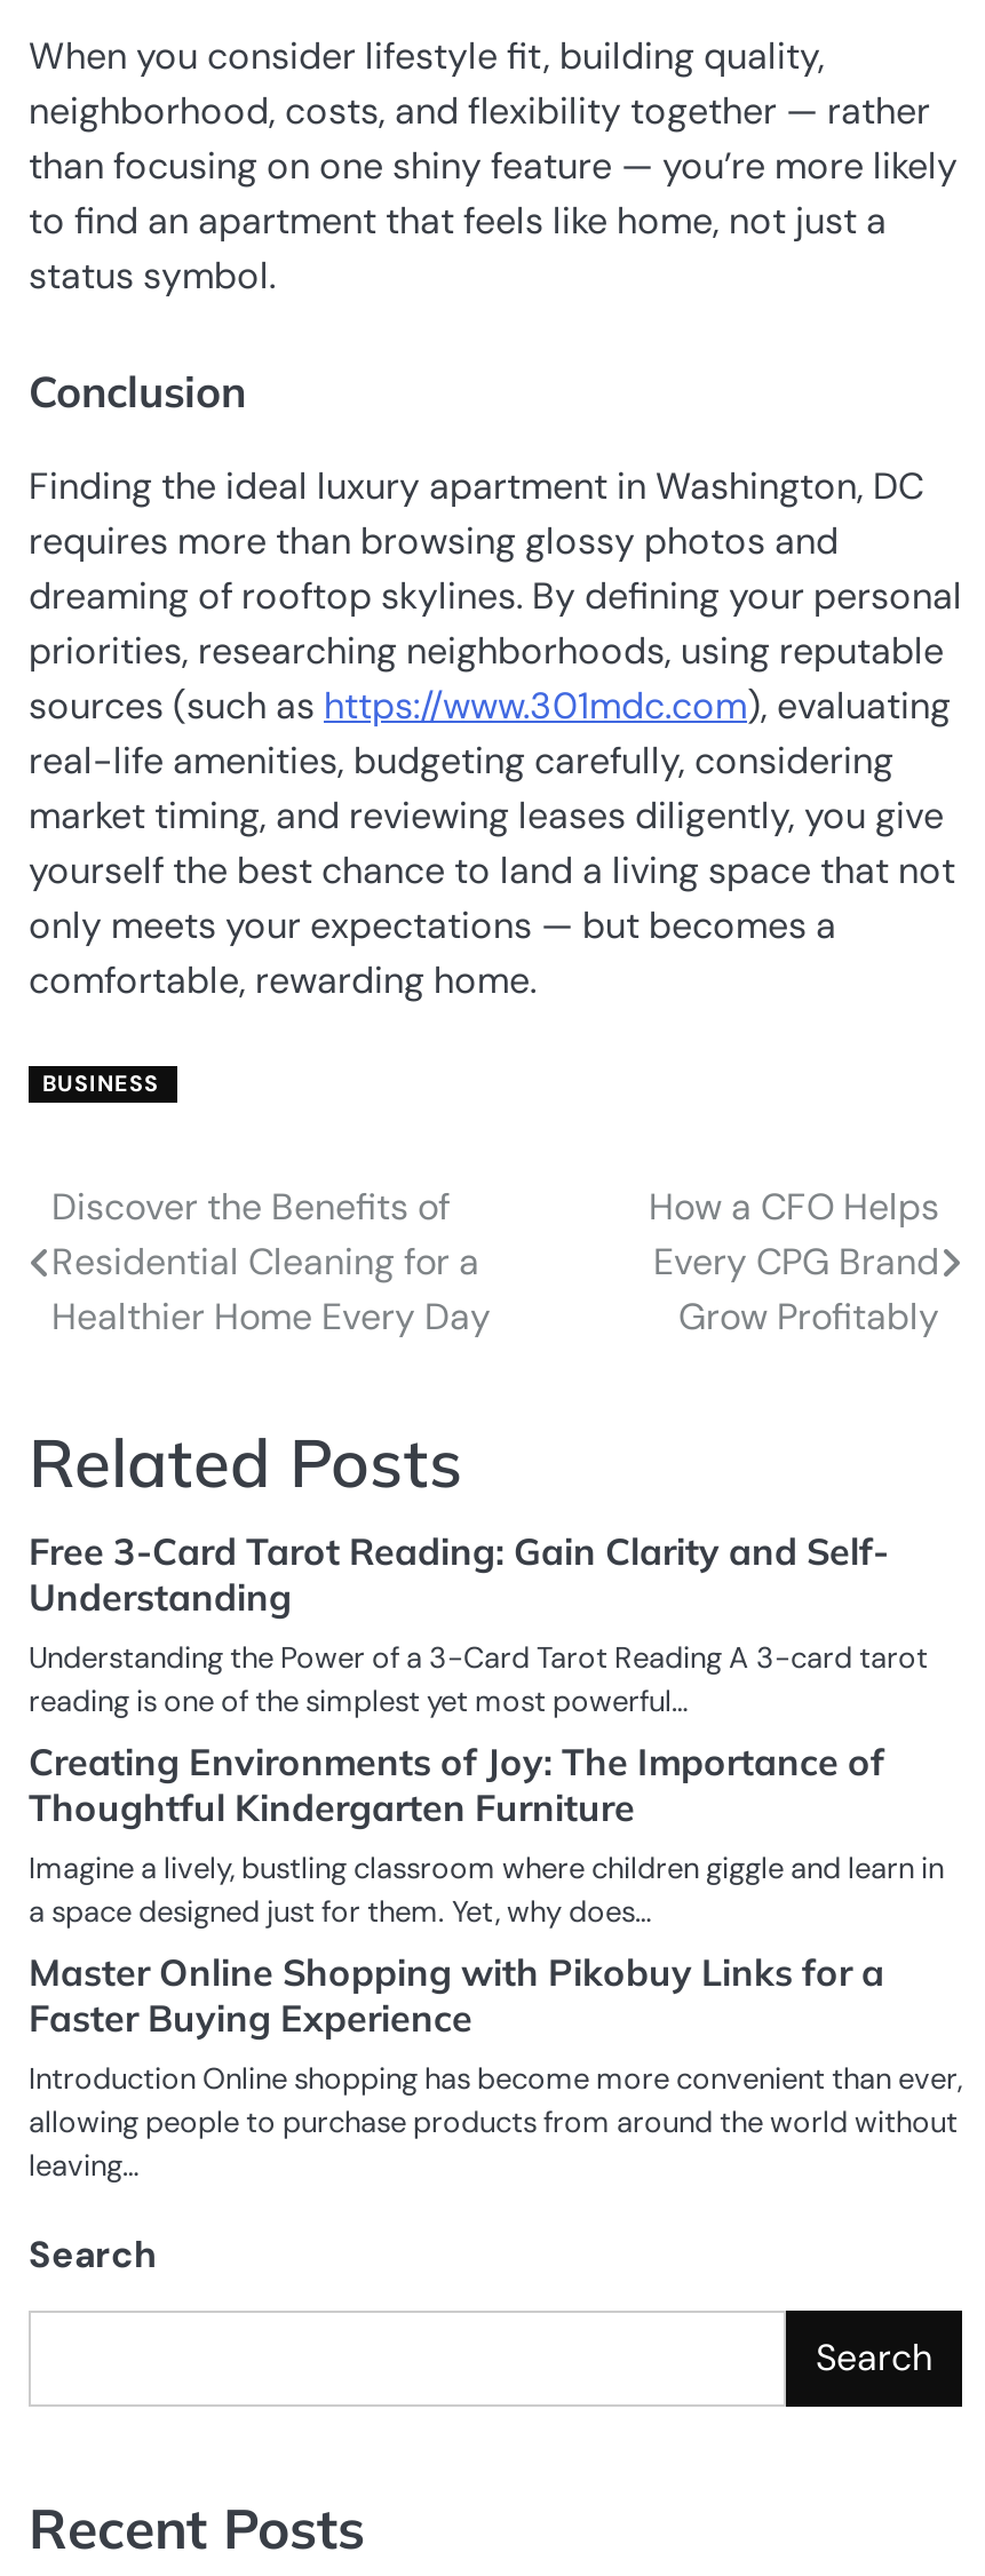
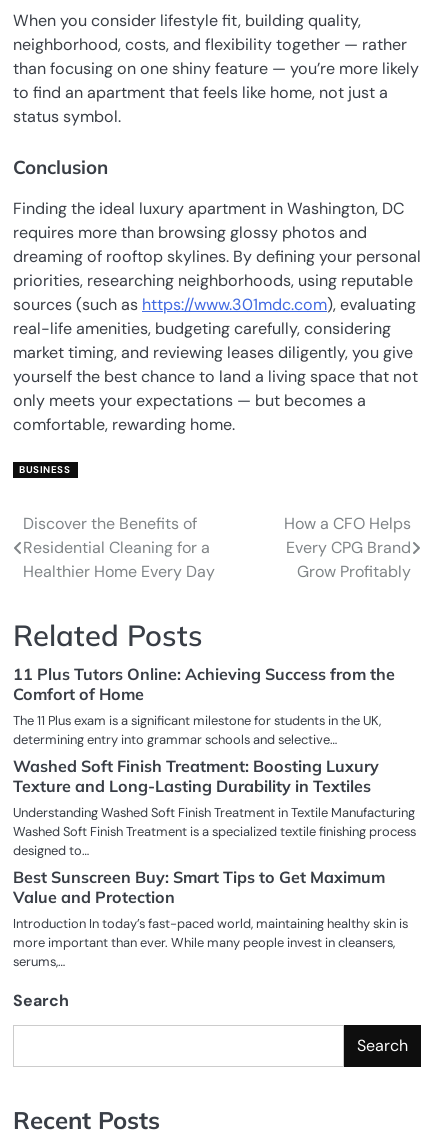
- Free 3-Card Tarot Reading: Gain Clarity and Self-
- Understanding
- Understanding the Power of a 3-Card Tarot Reading A 3-card tarot
- reading is one of the simplest yet most powerful…
- Creating Environments of Joy: The Importance of
- Thoughtful Kindergarten Furniture
- Imagine a lively, bustling classroom where children giggle and learn in
- a space designed just for them. Yet, why does…
- Master Online Shopping with Pikobuy Links for a
- Faster Buying Experience
- Introduction Online shopping has become more convenient than ever,
- allowing people to purchase products from around the world without
- leaving…
+ 11 Plus Tutors Online: Achieving Success from the
+ Comfort of Home
+ The 11 Plus exam is a significant milestone for students in the UK,
+ determining entry into grammar schools and selective…
+ Washed Soft Finish Treatment: Boosting Luxury
+ Texture and Long-Lasting Durability in Textiles
+ Understanding Washed Soft Finish Treatment in Textile Manufacturing
+ Washed Soft Finish Treatment is a specialized textile finishing process
+ designed to…
+ Best Sunscreen Buy: Smart Tips to Get Maximum
+ Value and Protection
+ Introduction In today’s fast-paced world, maintaining healthy skin is
+ more important than ever. While many people invest in cleansers,
+ serums,…
